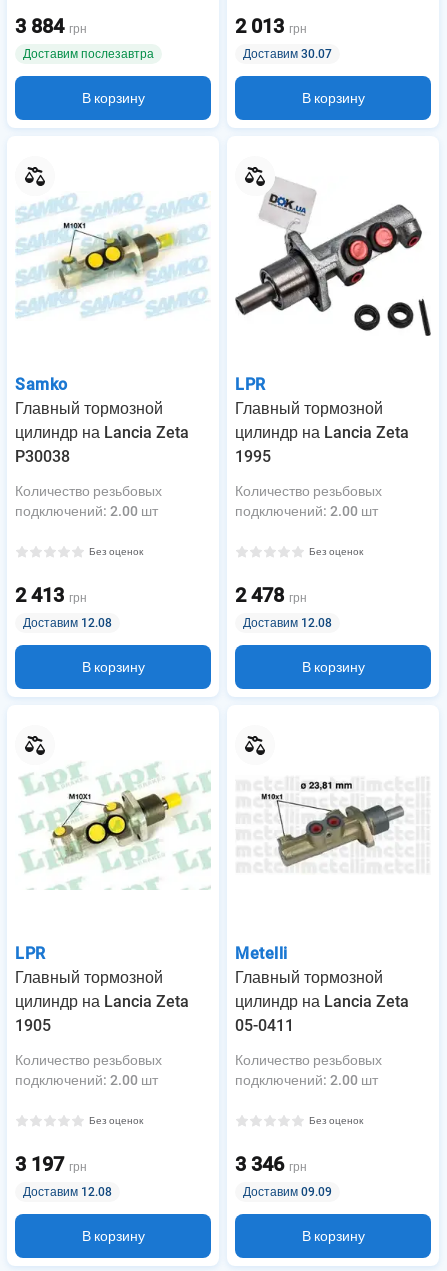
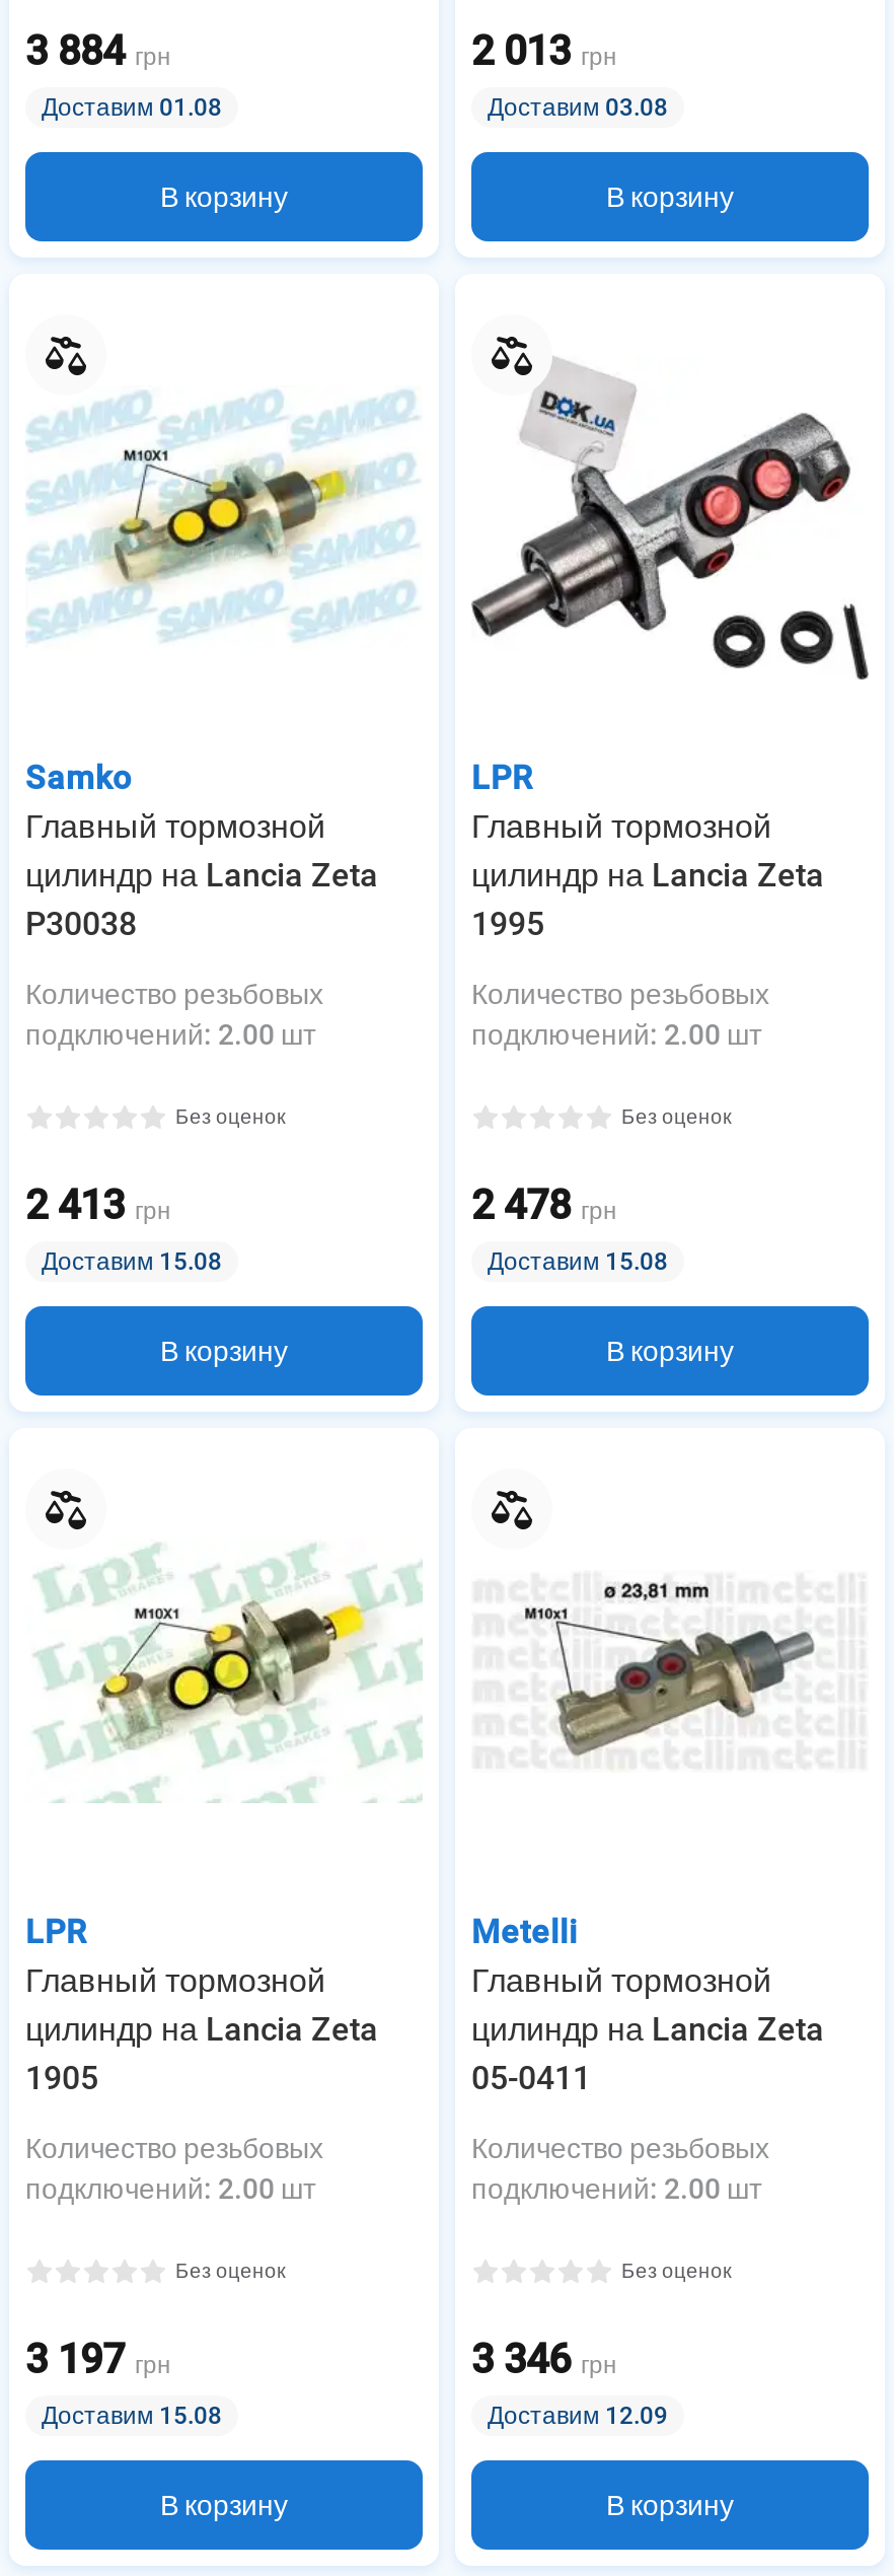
- Доставим послезавтра
+ Доставим 01.08

- Доставим 30.07
+ Доставим 03.08

- Доставим 12.08
+ Доставим 15.08

- Доставим 12.08
+ Доставим 15.08

- Доставим 12.08
+ Доставим 15.08

- Доставим 09.09
+ Доставим 12.09
